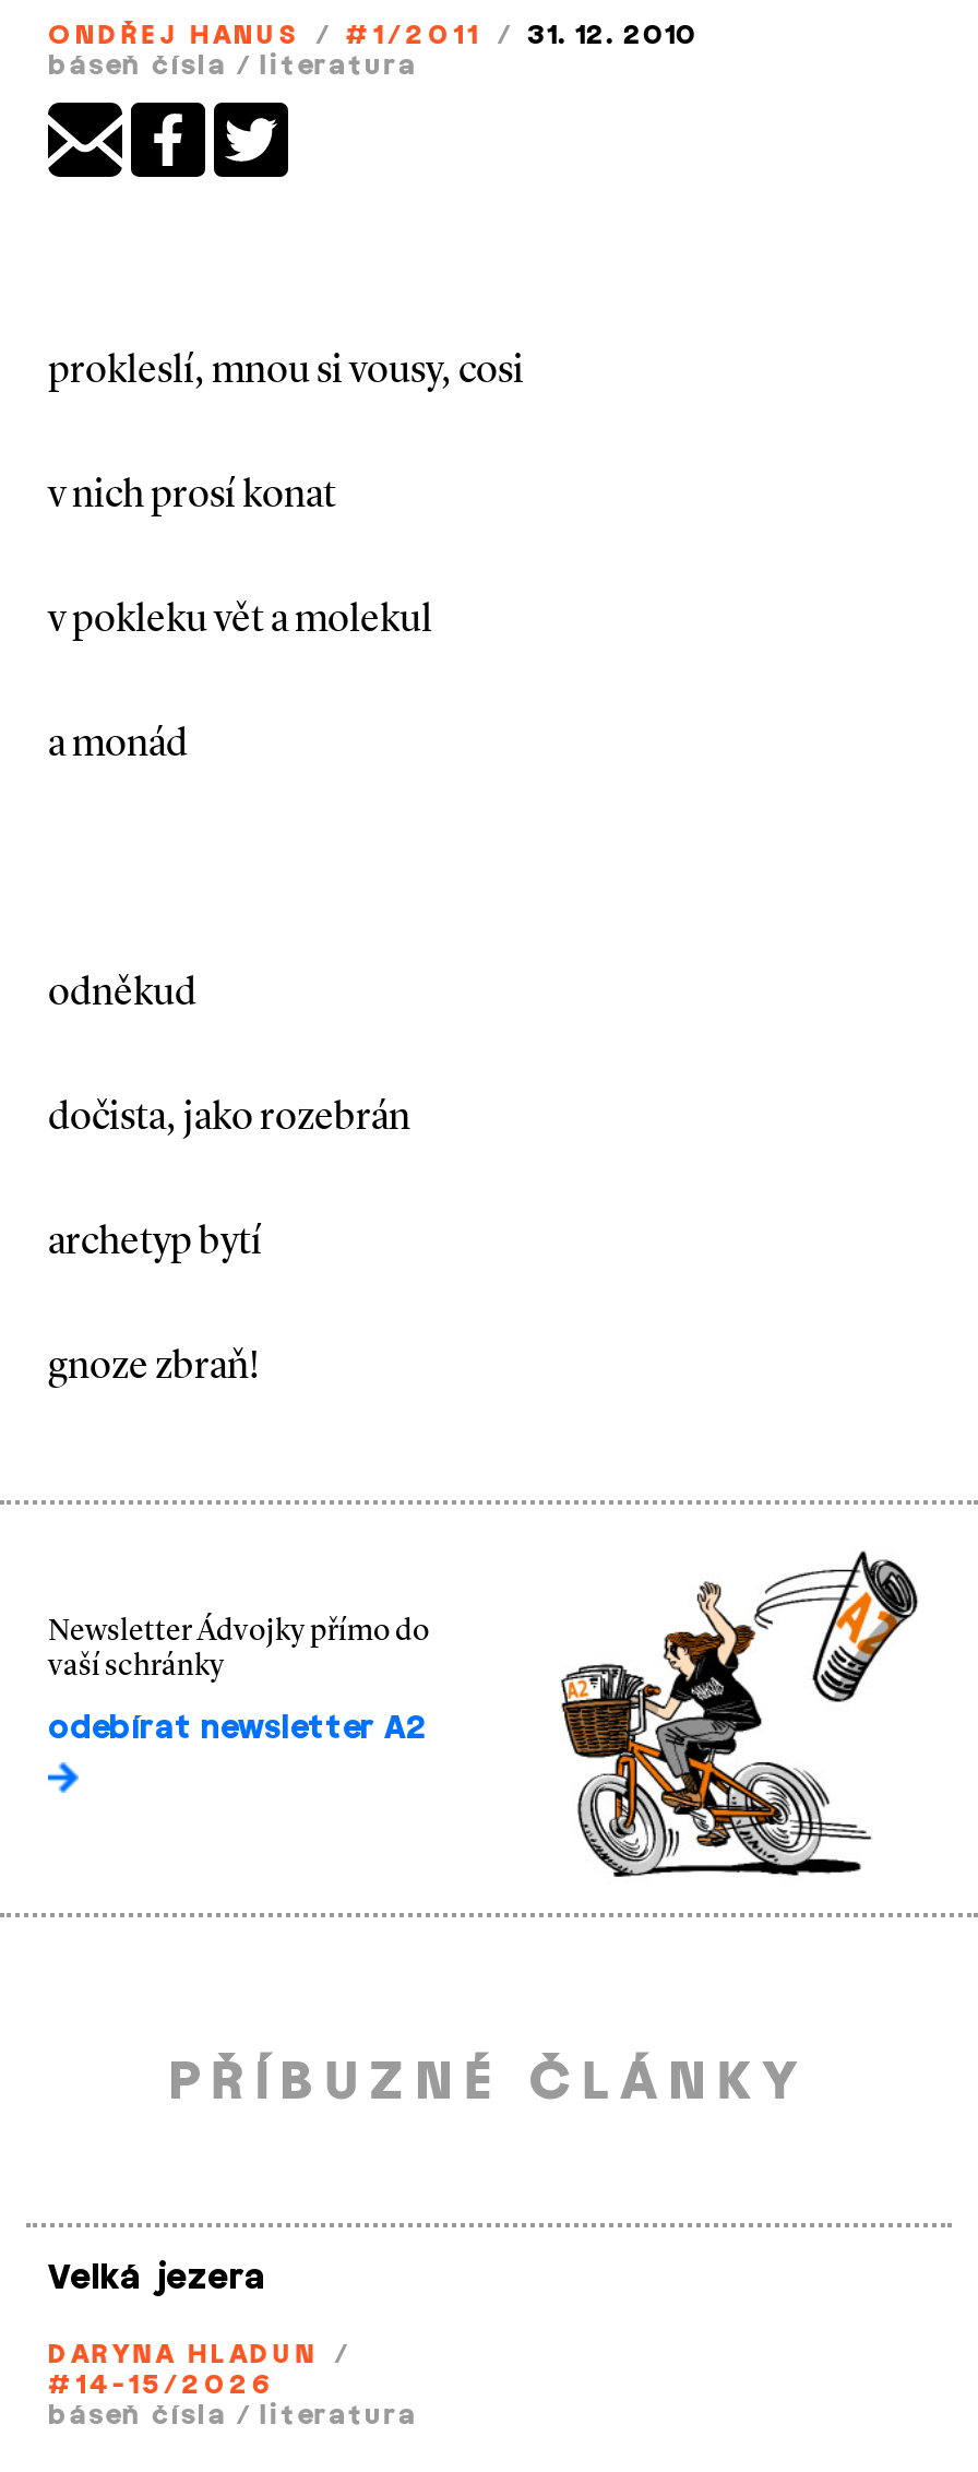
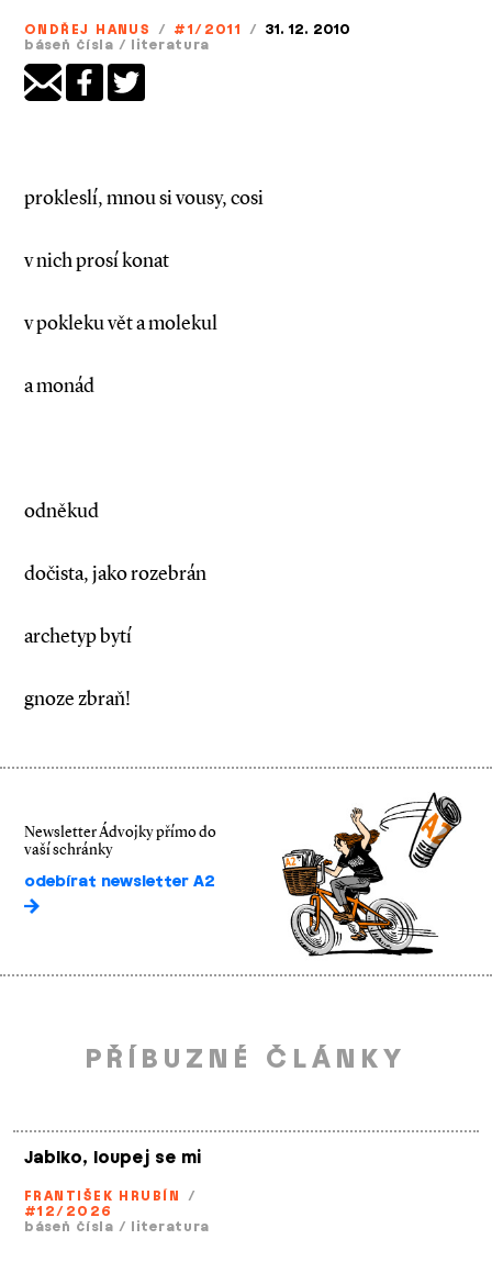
- Velká jezera
+ Jablko, loupej se mi

- DARYNA HLADUN /
- #14-15/2026
+ FRANTIŠEK HRUBÍN /
+ #12/2026
